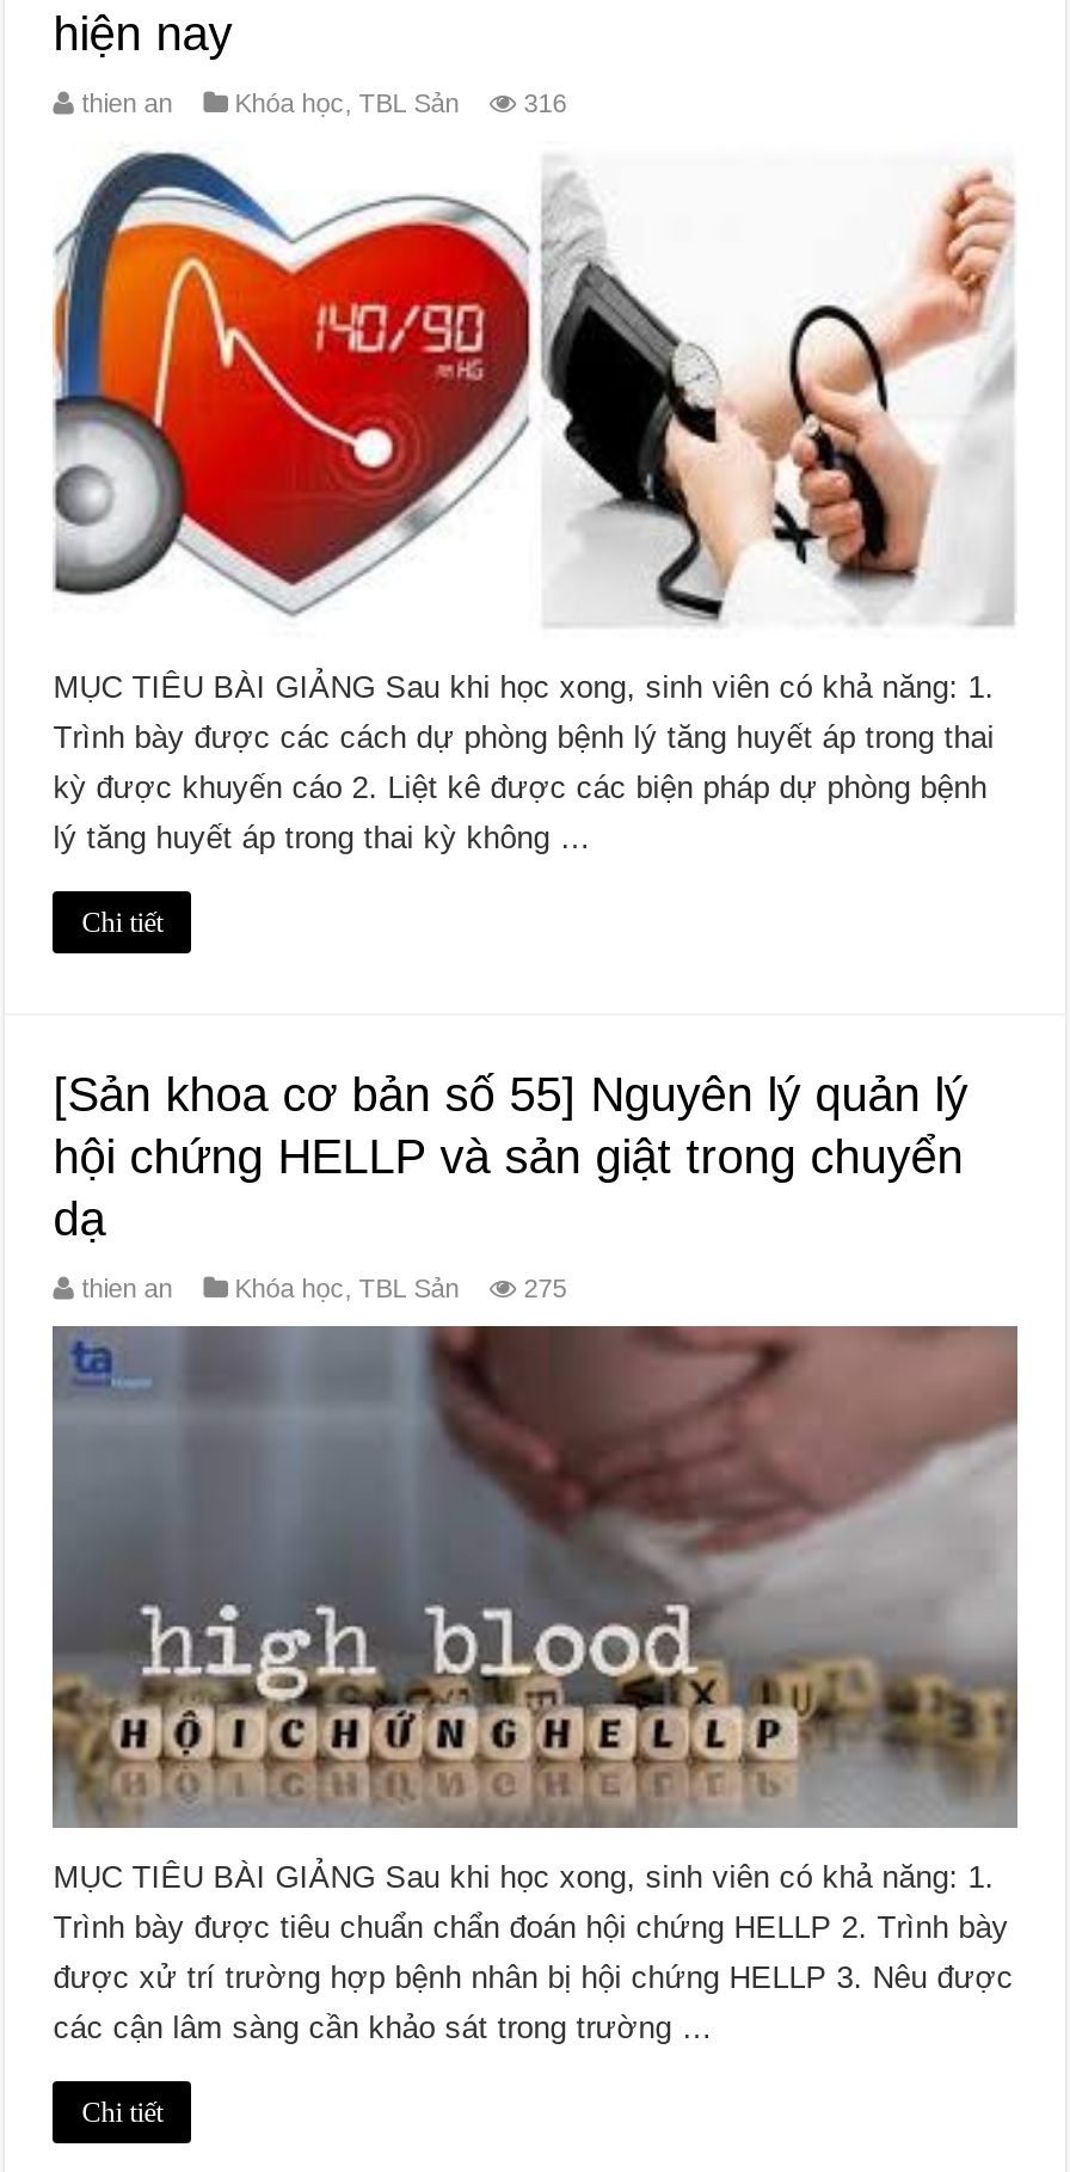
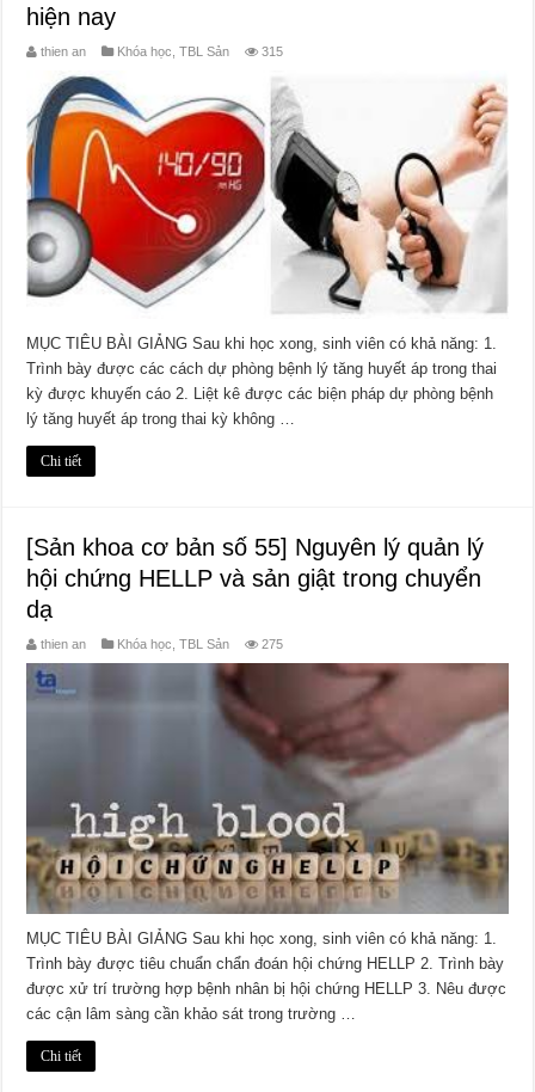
- 316
+ 315
